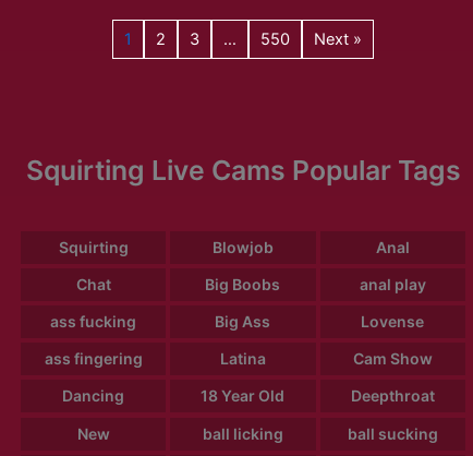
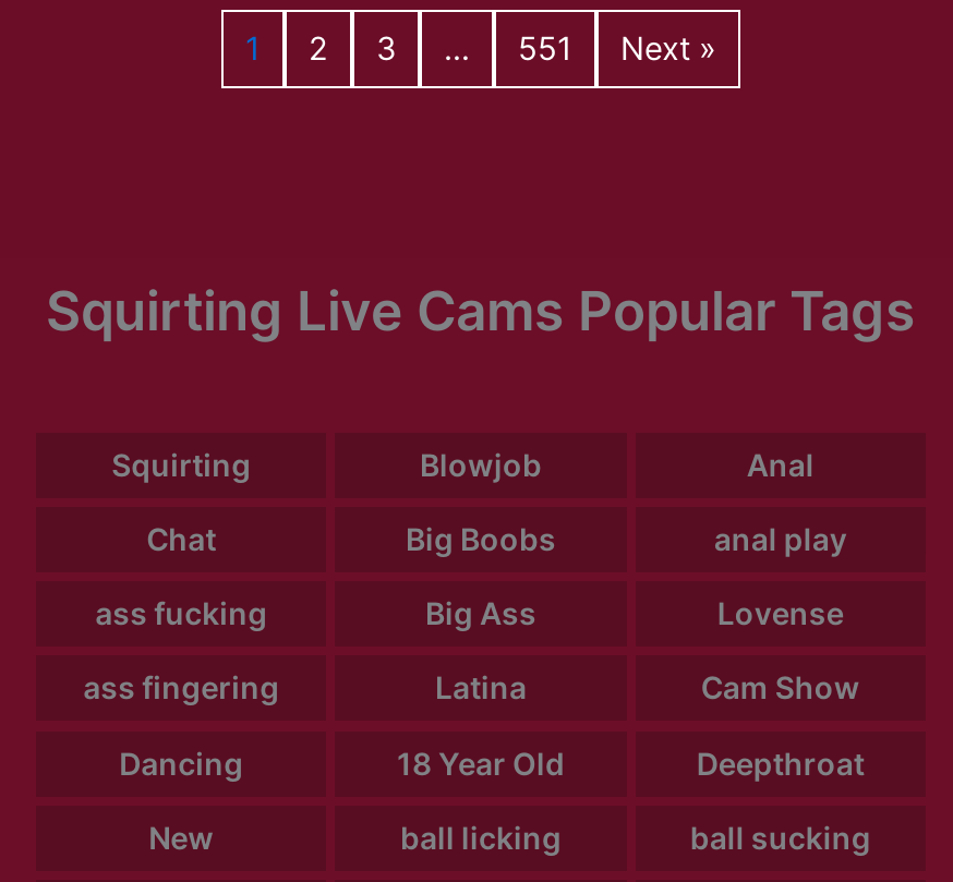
- 550
+ 551
